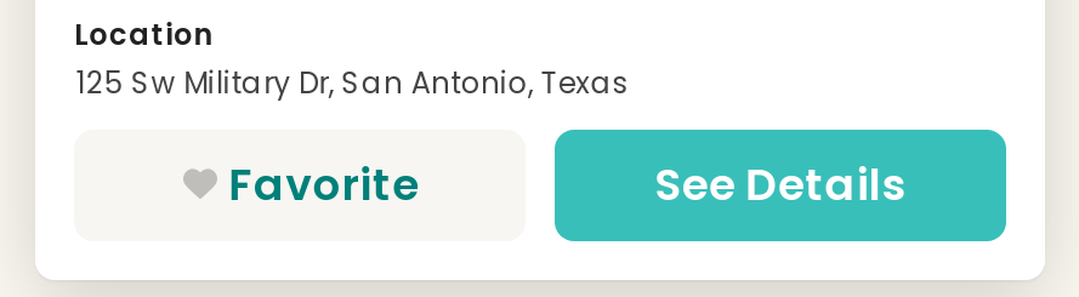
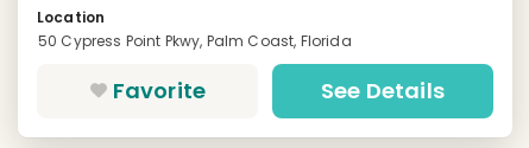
- 125 Sw Military Dr, San Antonio, Texas
+ 50 Cypress Point Pkwy, Palm Coast, Florida
